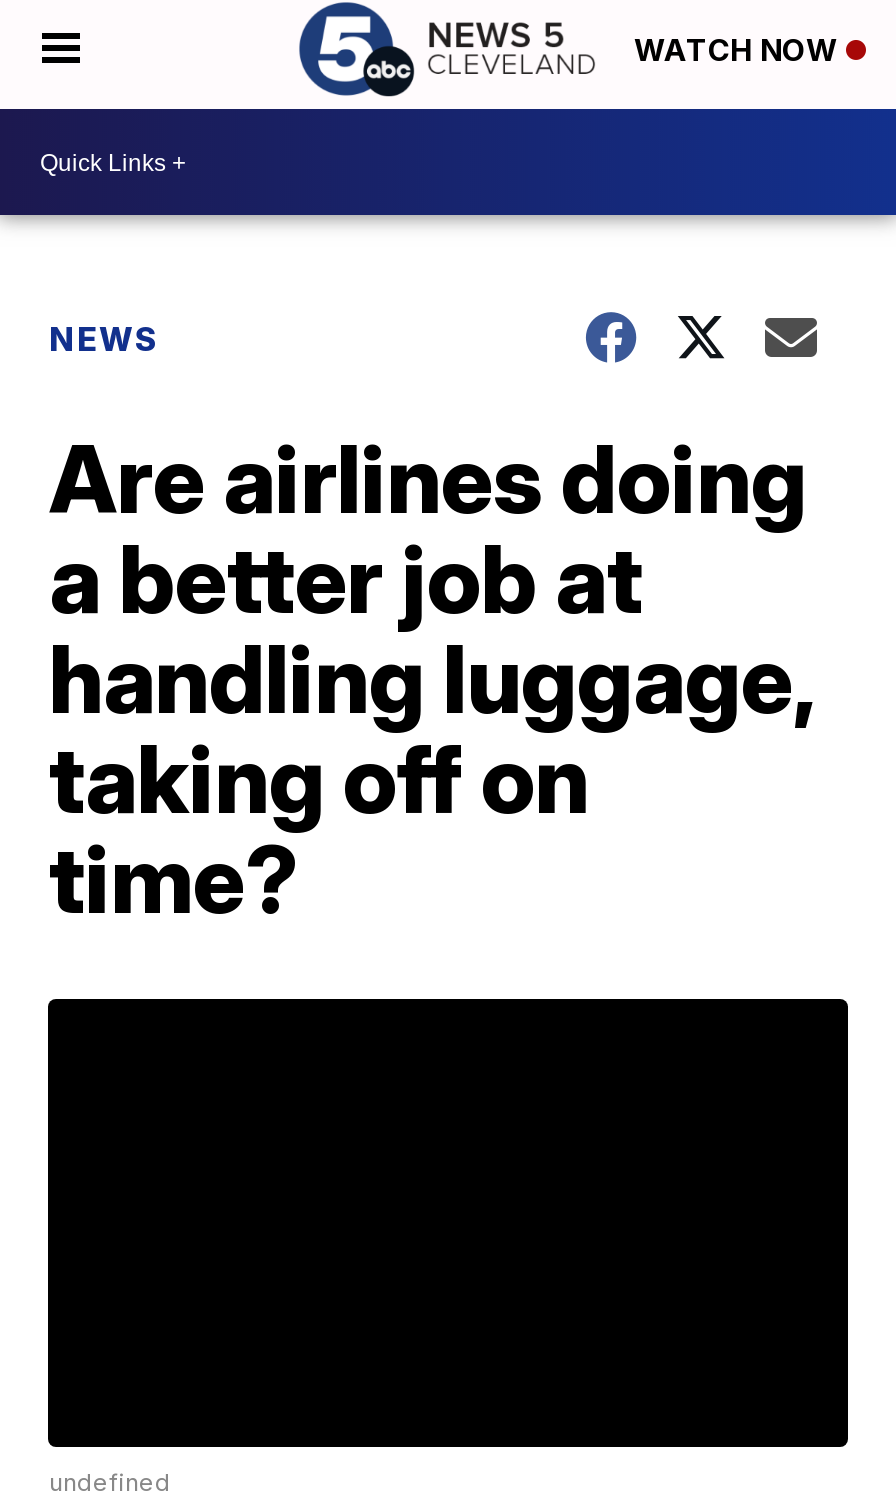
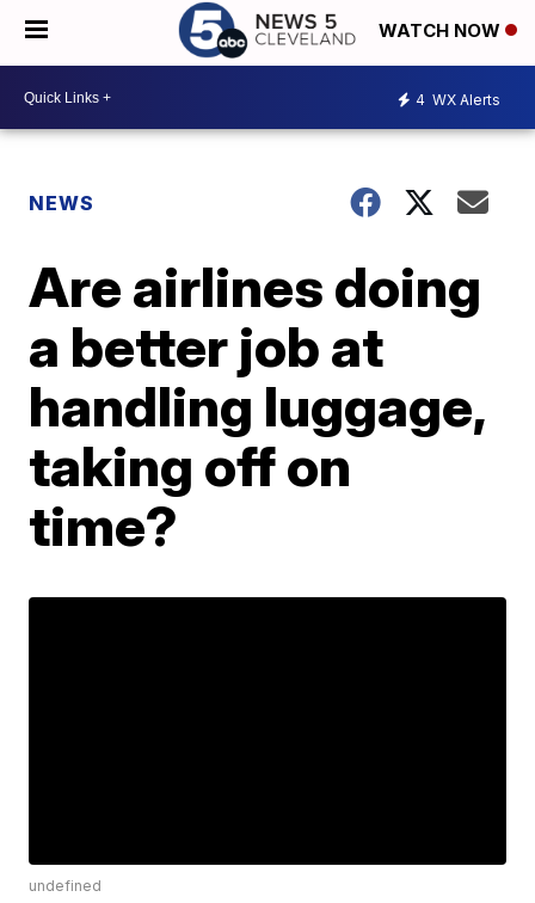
+ 4 WX Alerts
